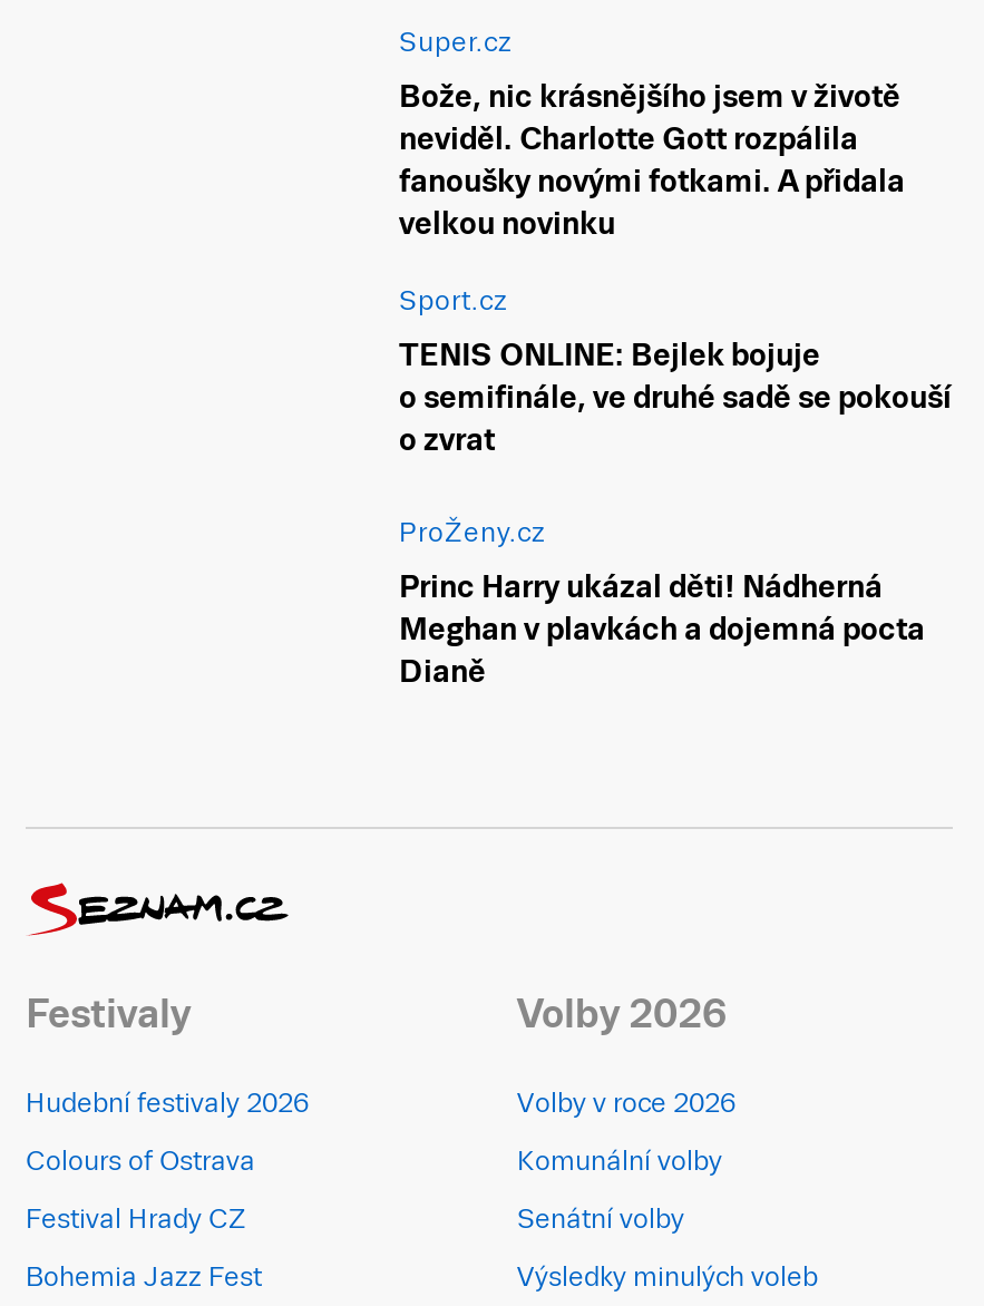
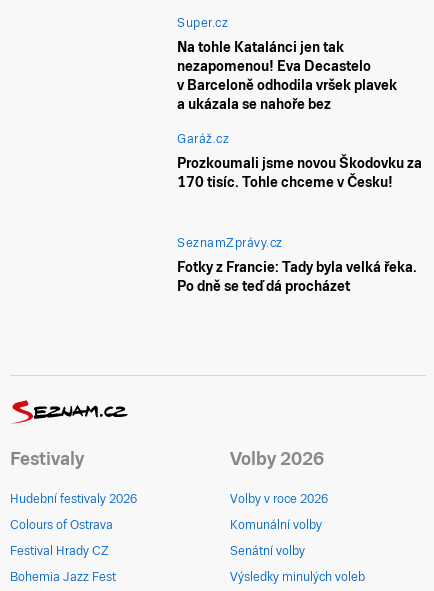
- Bože, nic krásnějšího jsem v životě
- neviděl. Charlotte Gott rozpálila
- fanoušky novými fotkami. A přidala
- velkou novinku
+ Na tohle Katalánci jen tak
+ nezapomenou! Eva Decastelo
+ v Barceloně odhodila vršek plavek
+ a ukázala se nahoře bez

- Sport.cz
+ Garáž.cz

- TENIS ONLINE: Bejlek bojuje
- o semifinále, ve druhé sadě se pokouší
- o zvrat
+ Prozkoumali jsme novou Škodovku za
+ 170 tisíc. Tohle chceme v Česku!

- ProŽeny.cz
+ SeznamZprávy.cz

- Princ Harry ukázal děti! Nádherná
- Meghan v plavkách a dojemná pocta
- Dianě
+ Fotky z Francie: Tady byla velká řeka.
+ Po dně se teď dá procházet
